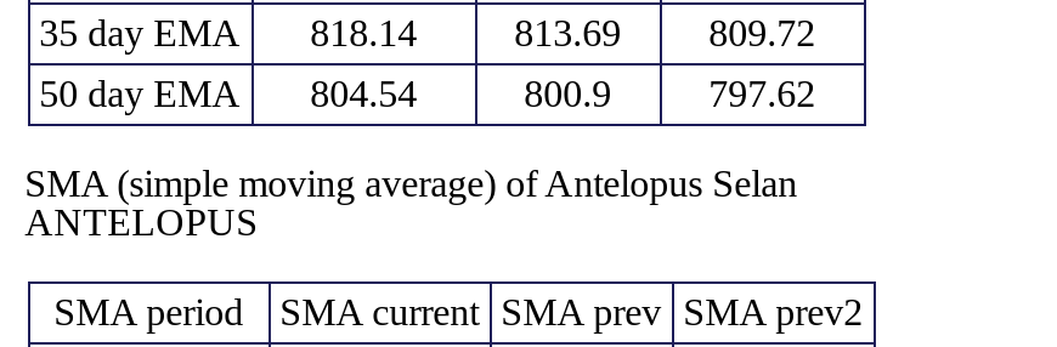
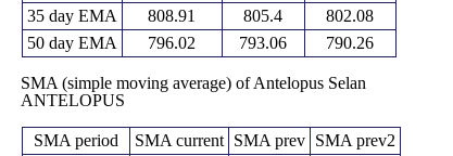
- 35 day EMA 818.14
+ 35 day EMA 808.91

- 813.69
+ 805.4

- 809.72
+ 802.08

- 50 day EMA 804.54
+ 50 day EMA 796.02

- 800.9
+ 793.06

- 797.62
+ 790.26
